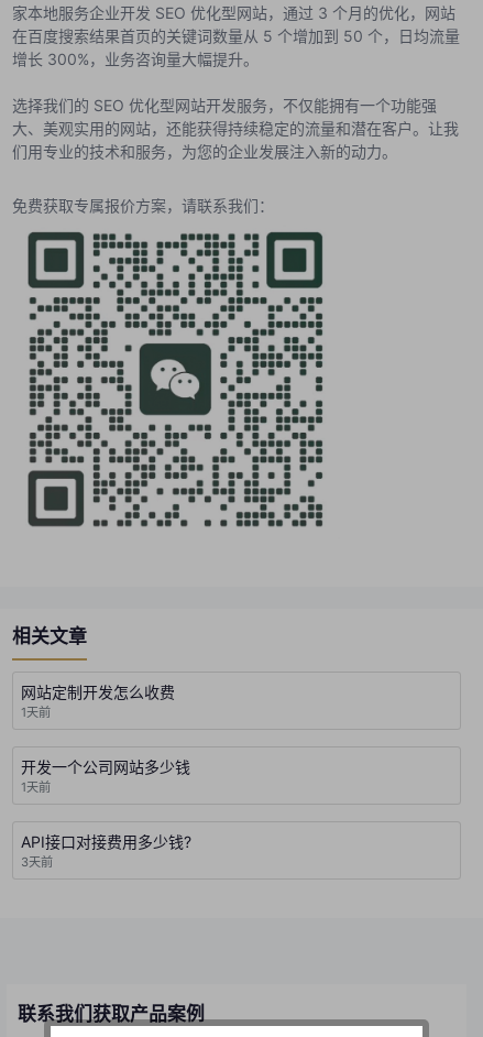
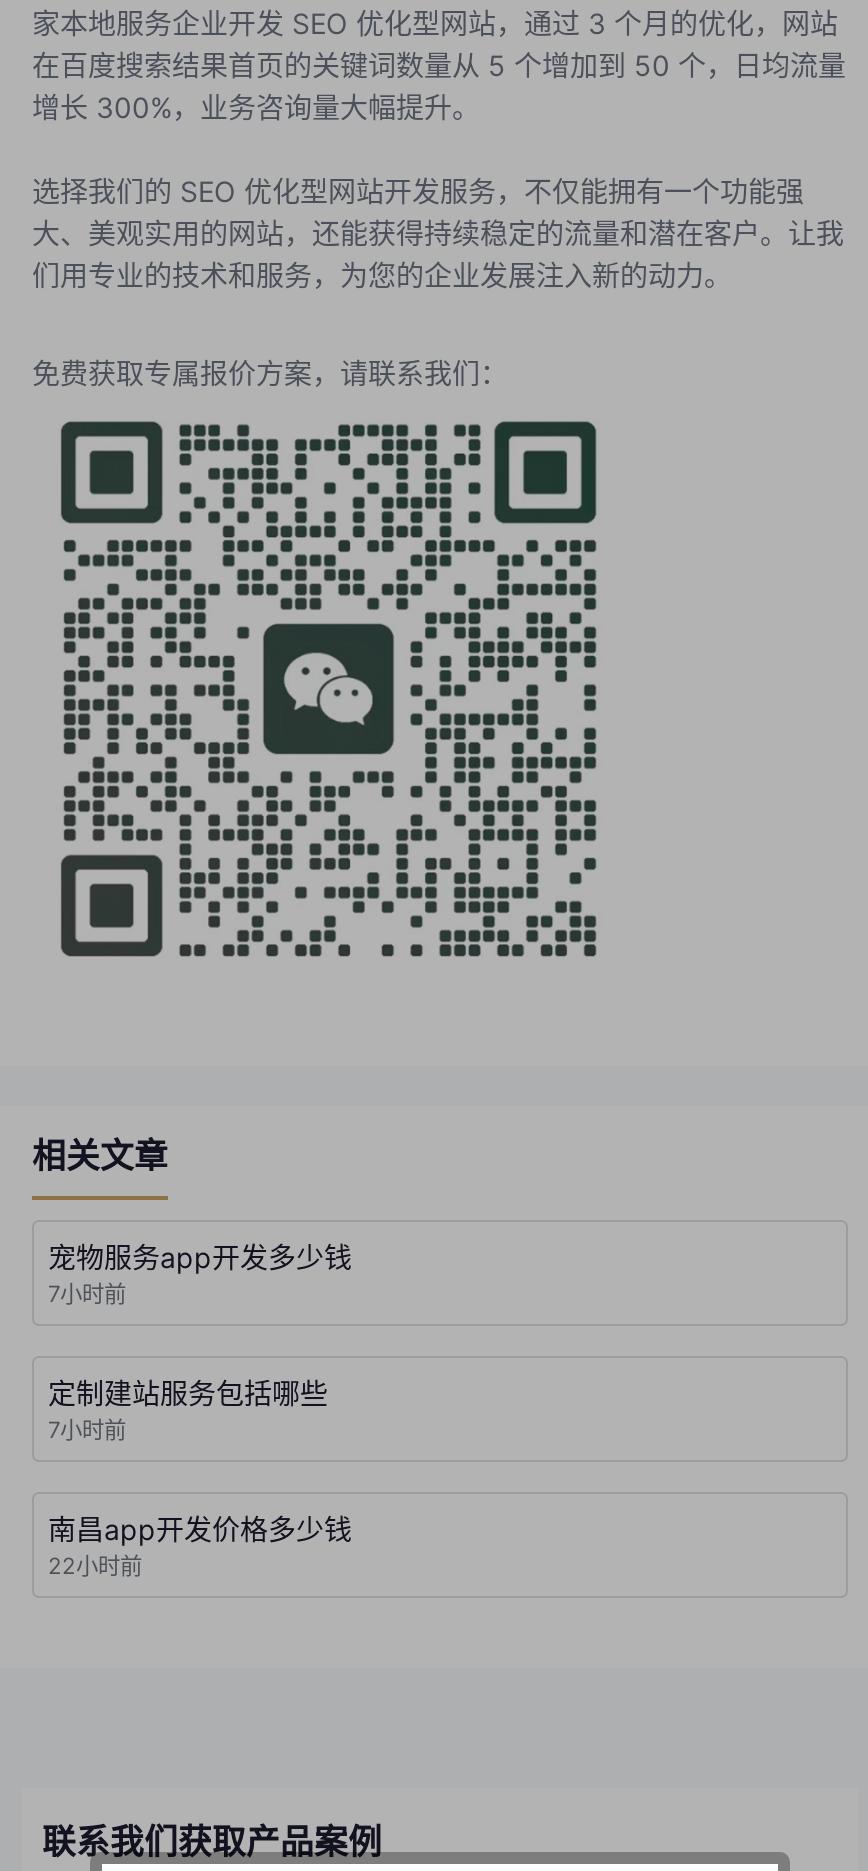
- 网站定制开发怎么收费
- 1天前
+ 宠物服务app开发多少钱
+ 7小时前

- 开发一个公司网站多少钱
- 1天前
+ 定制建站服务包括哪些
+ 7小时前

- API接口对接费用多少钱?
- 3天前
+ 南昌app开发价格多少钱
+ 22小时前
